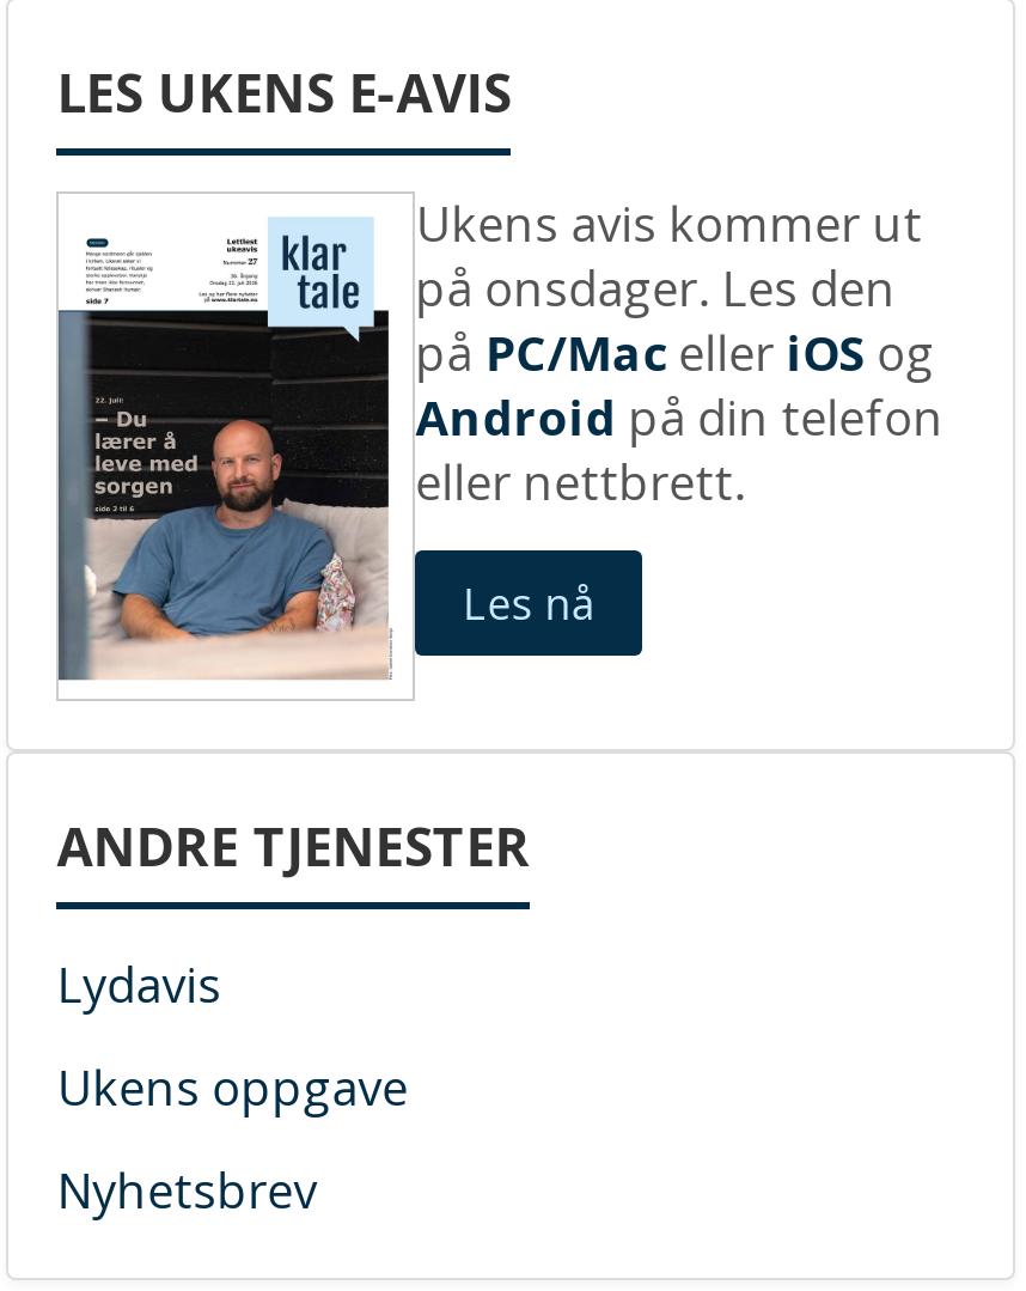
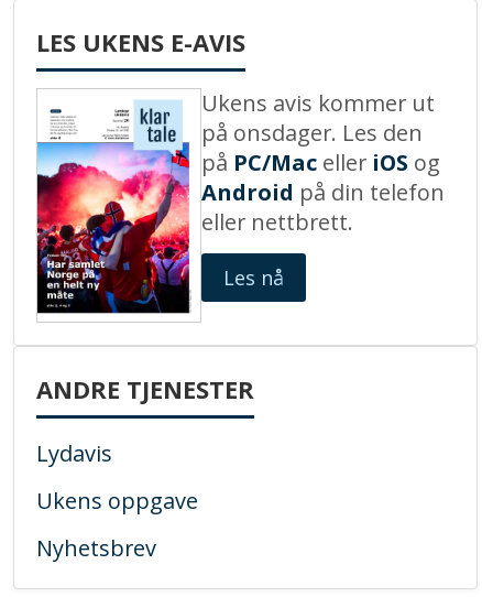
- [image]
+ [image]
